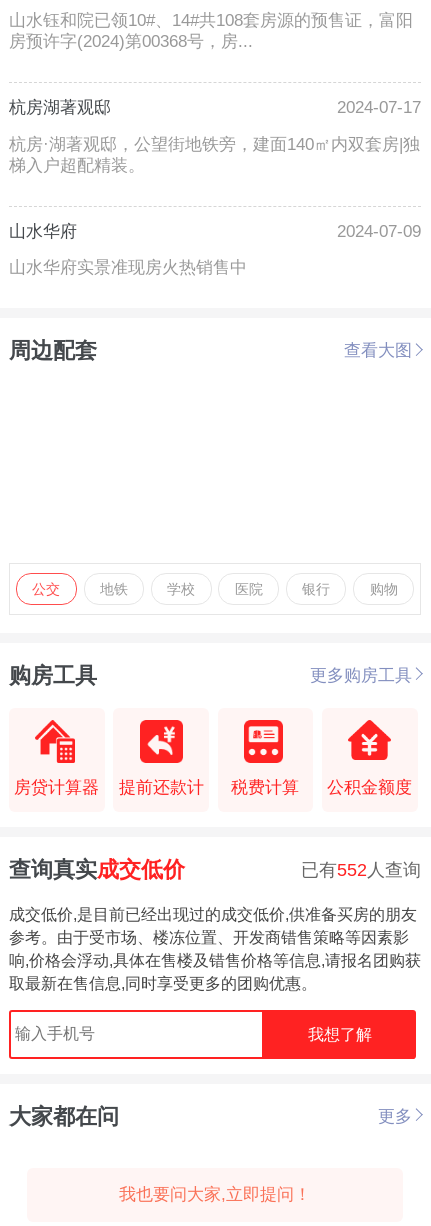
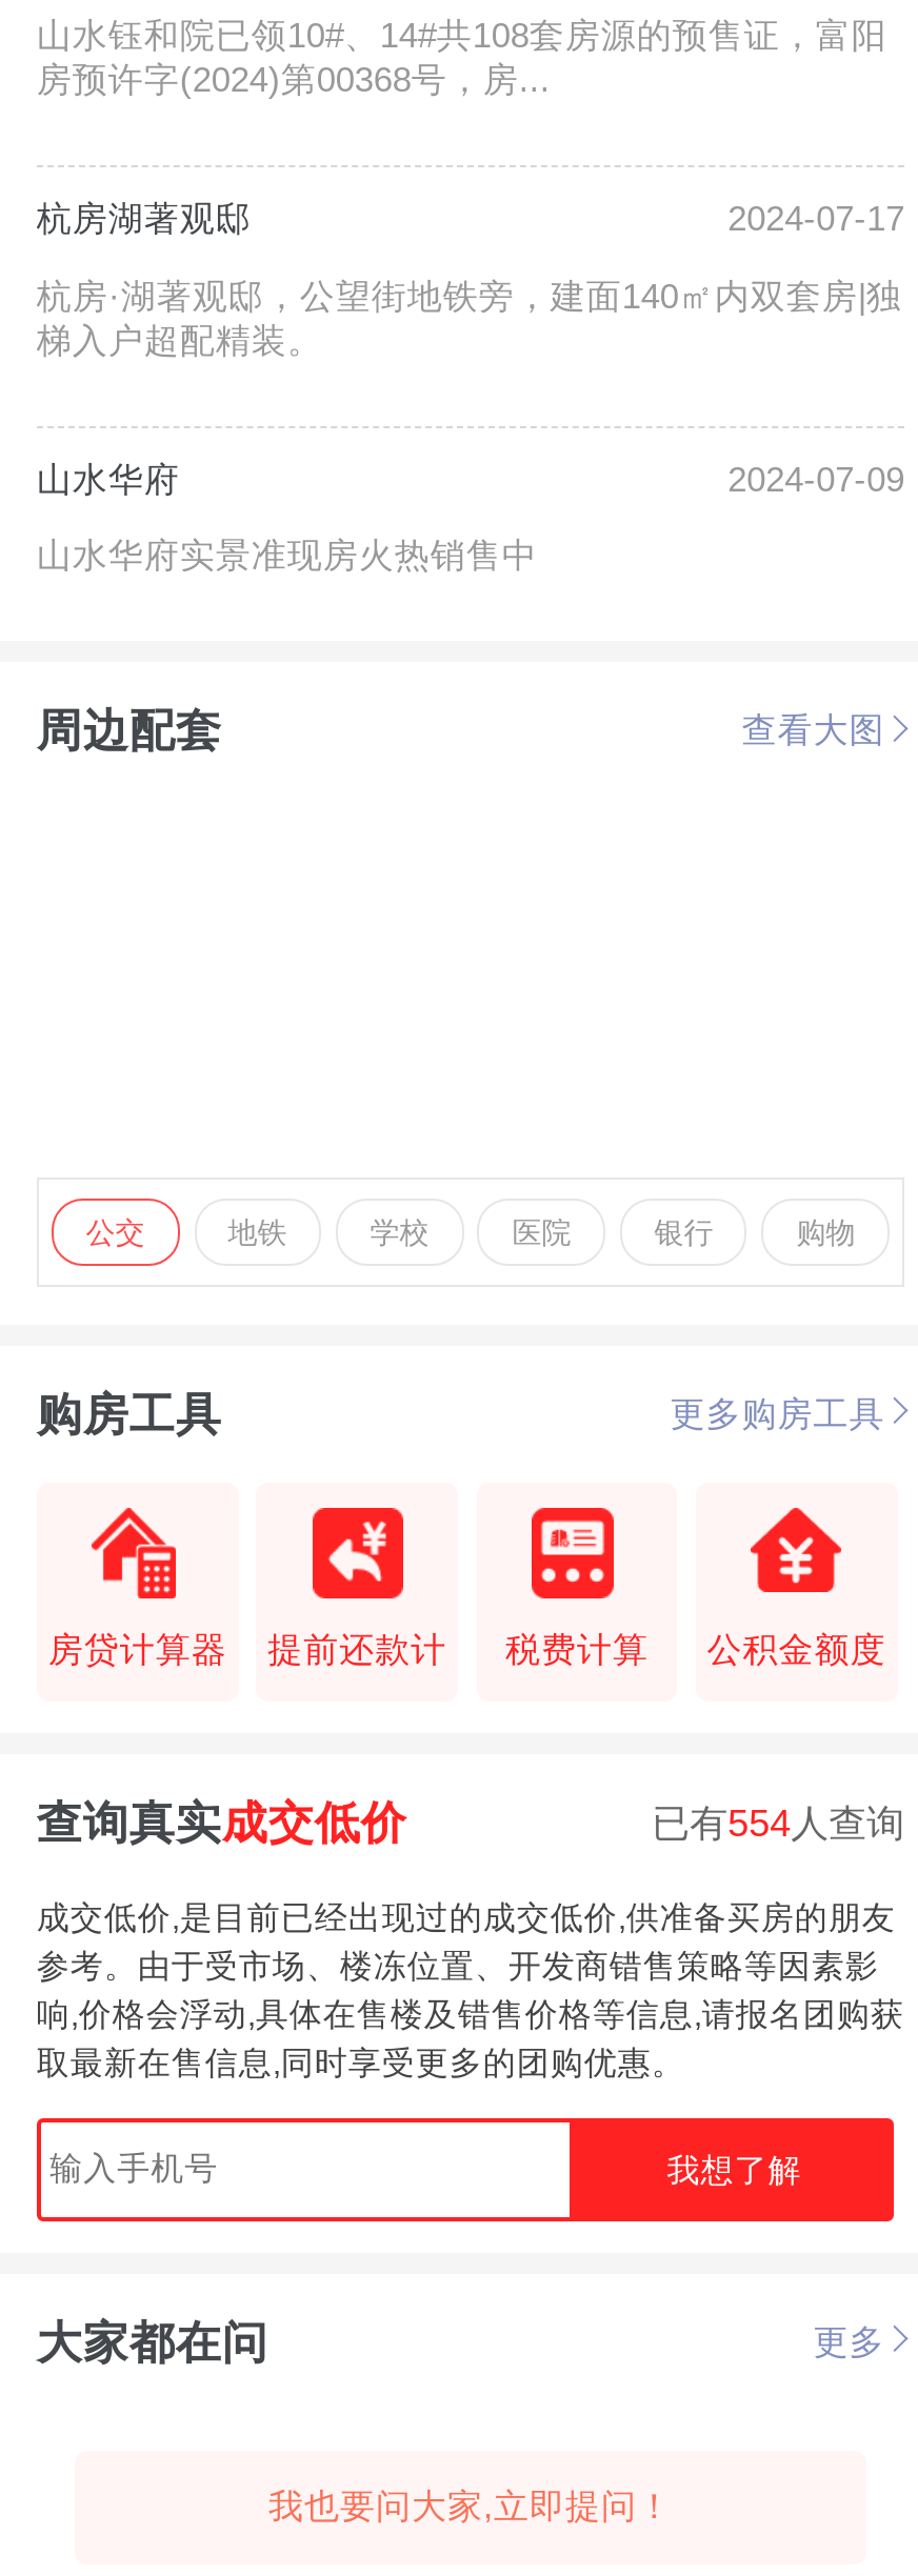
- 已有552人查询
+ 已有554人查询
